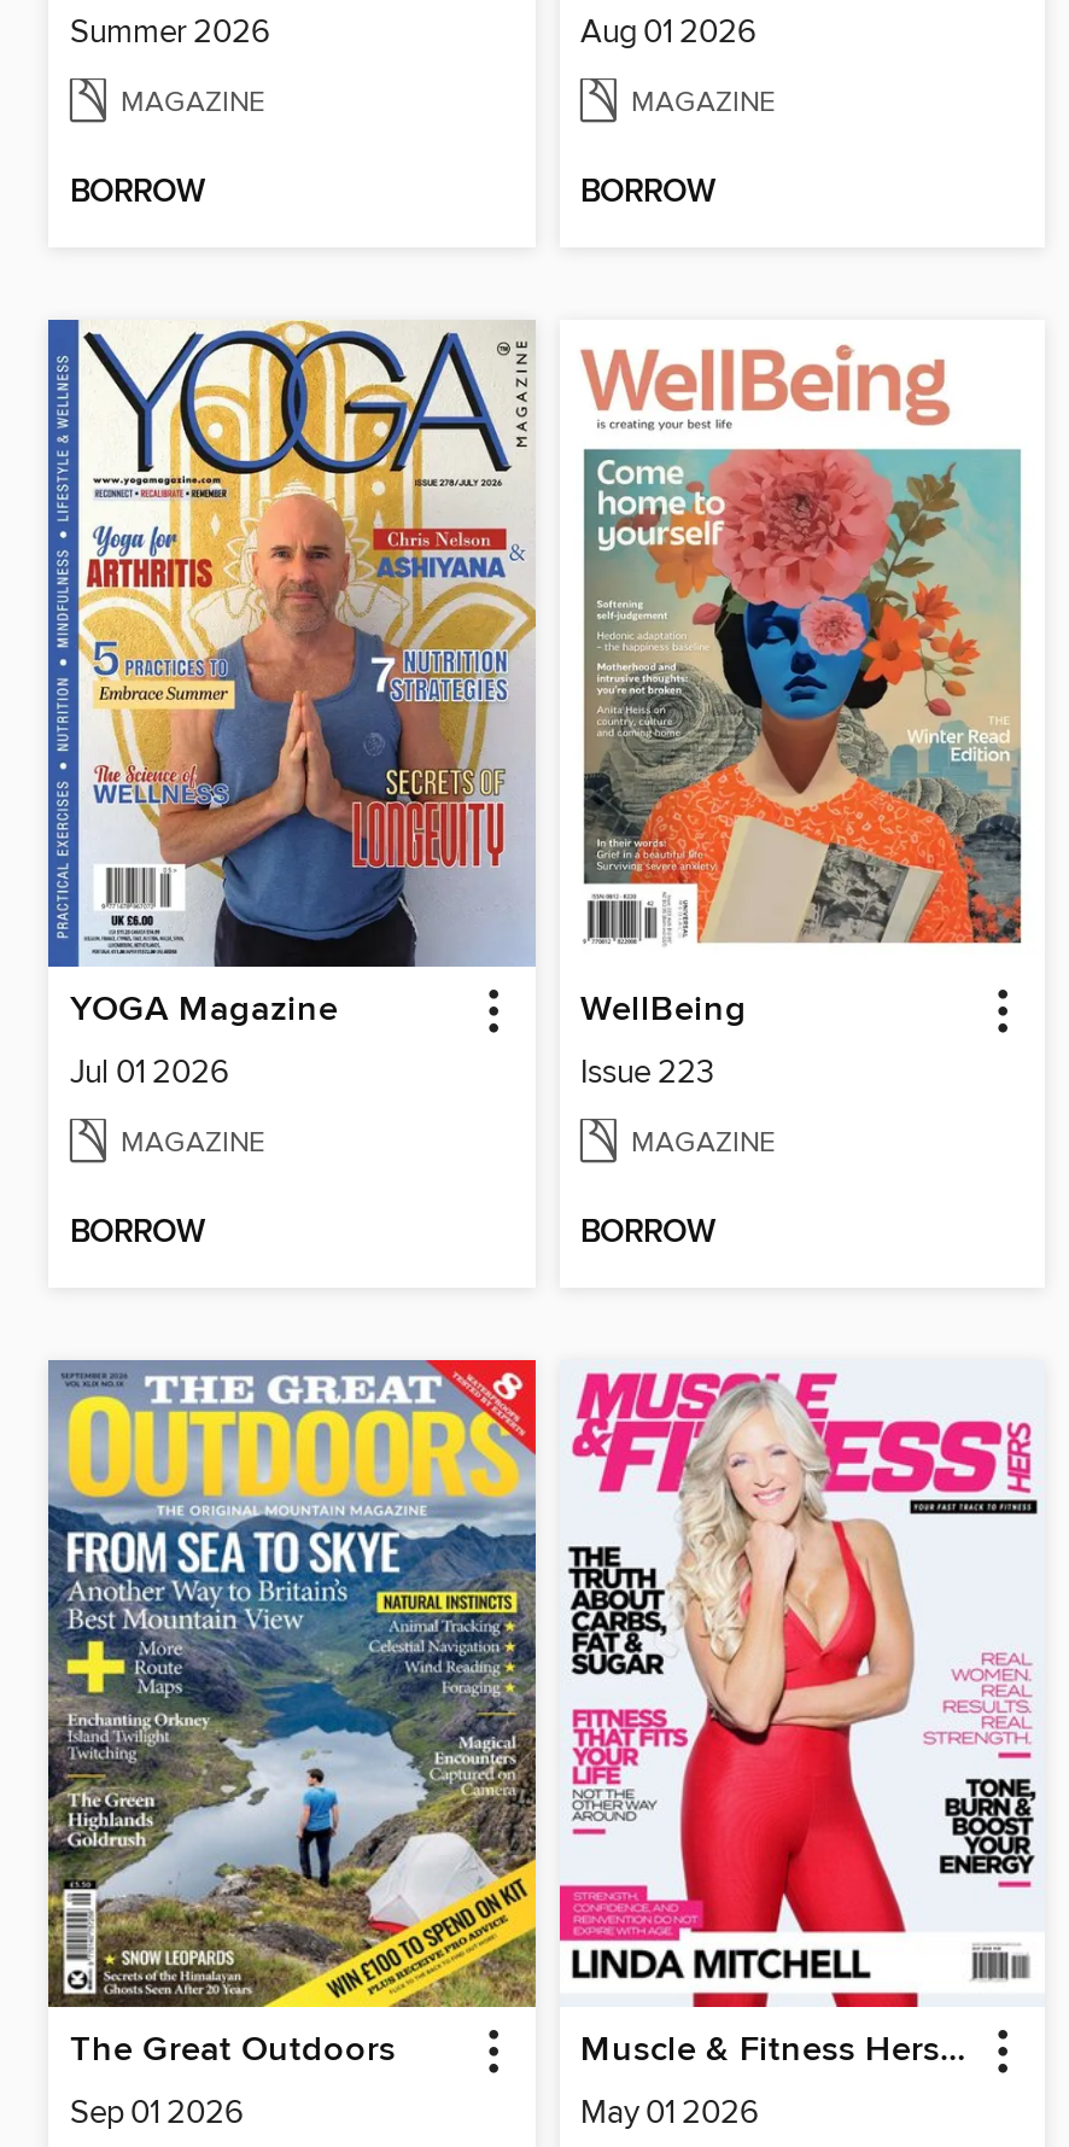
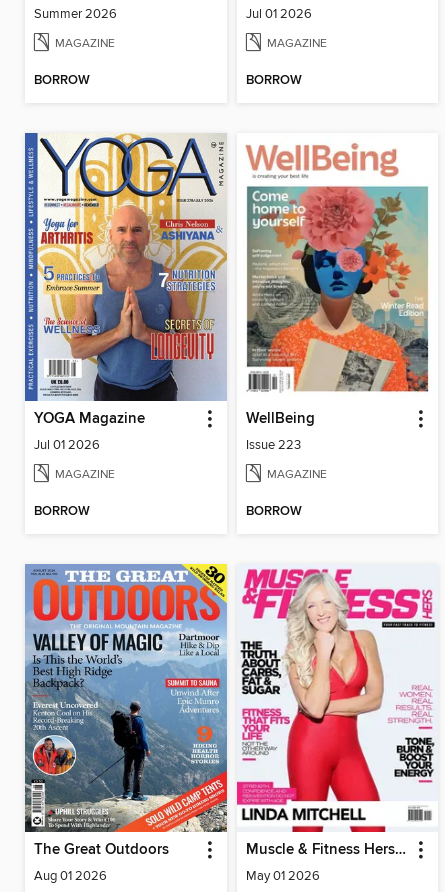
- Aug 01 2026
+ Jul 01 2026

- [image]
- Sep 01 2026
+ [image]
+ Aug 01 2026
